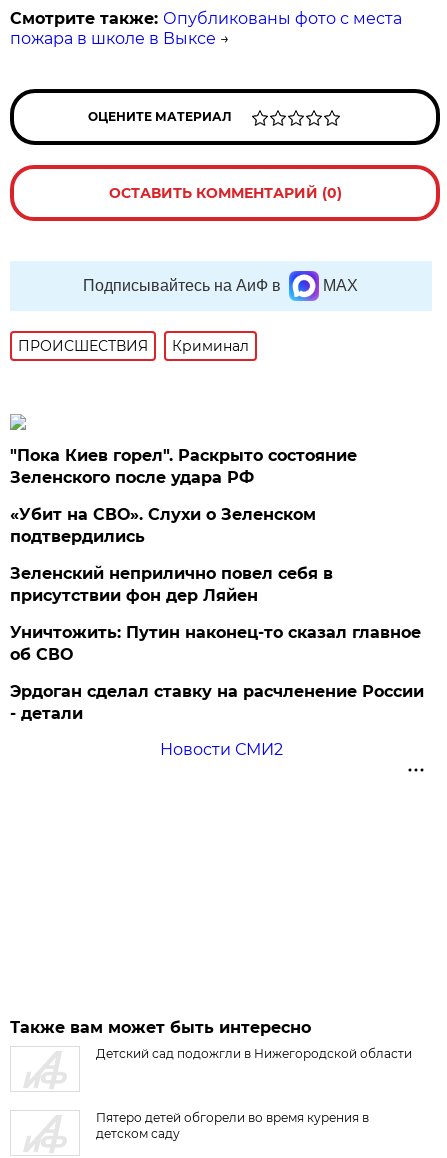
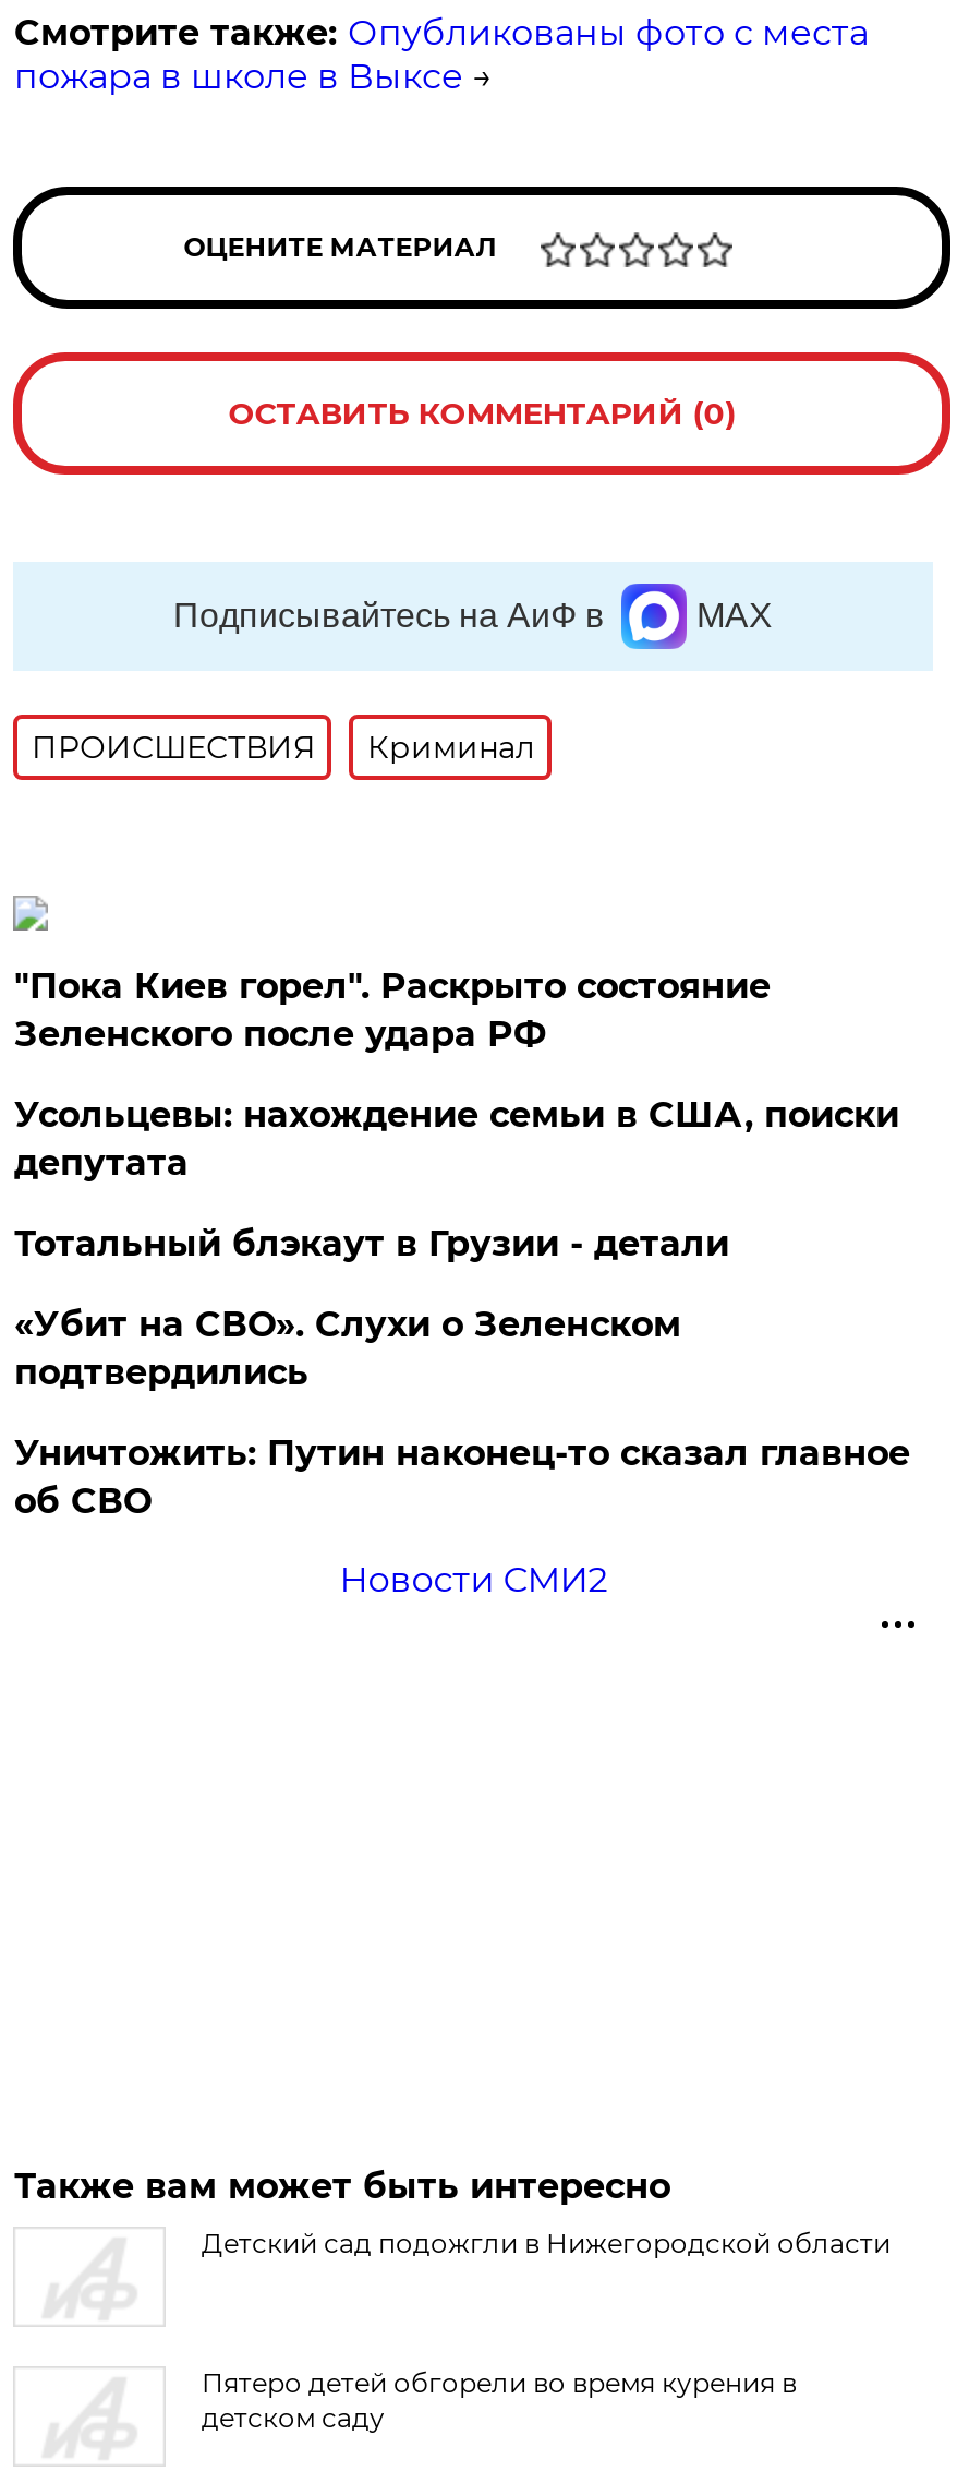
+ Усольцевы: нахождение семьи в США, поиски
+ депутата
+ Тотальный блэкаут в Грузии - детали

moved down: «Убит на СВО». Слухи о Зеленском | подтвердились

- Зеленский неприлично повел cебя в
- присутствии фон дер Ляйен

moved down: Уничтожить: Путин наконец-то сказал главное | об СВО

- Эрдоган сделал ставку на расчленение России
- - детали
